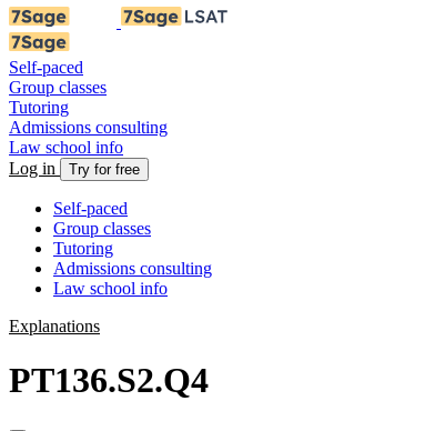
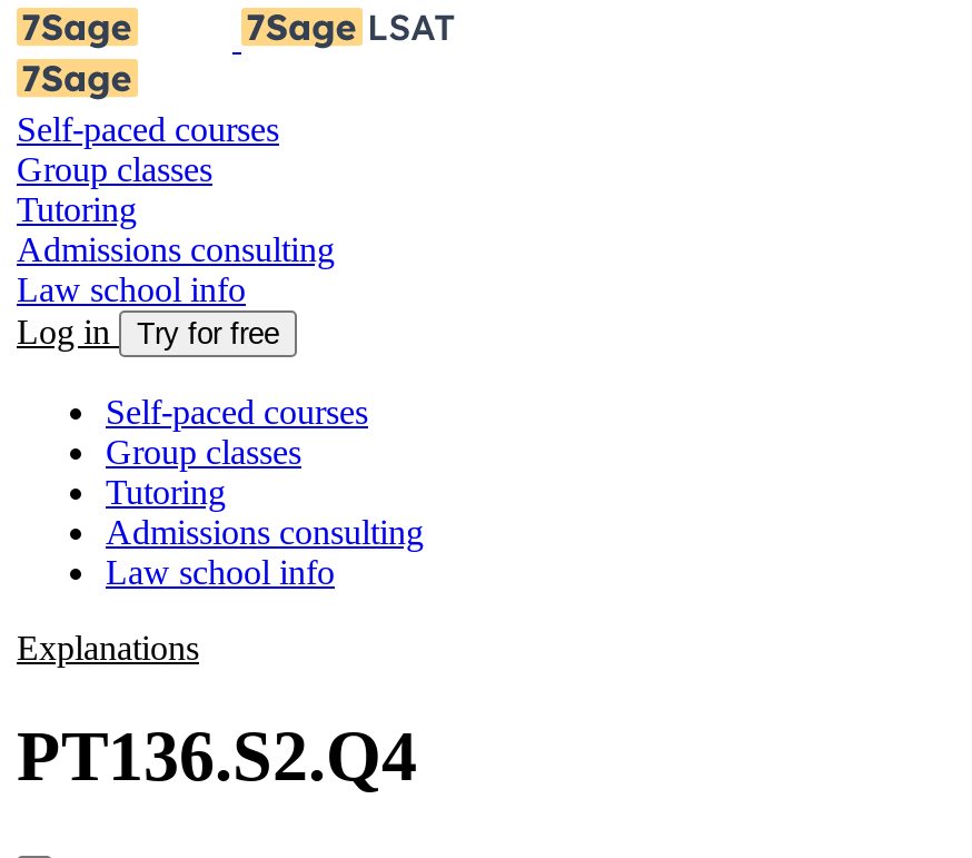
- Self-paced
+ Self-paced courses

- Self-paced
+ Self-paced courses
